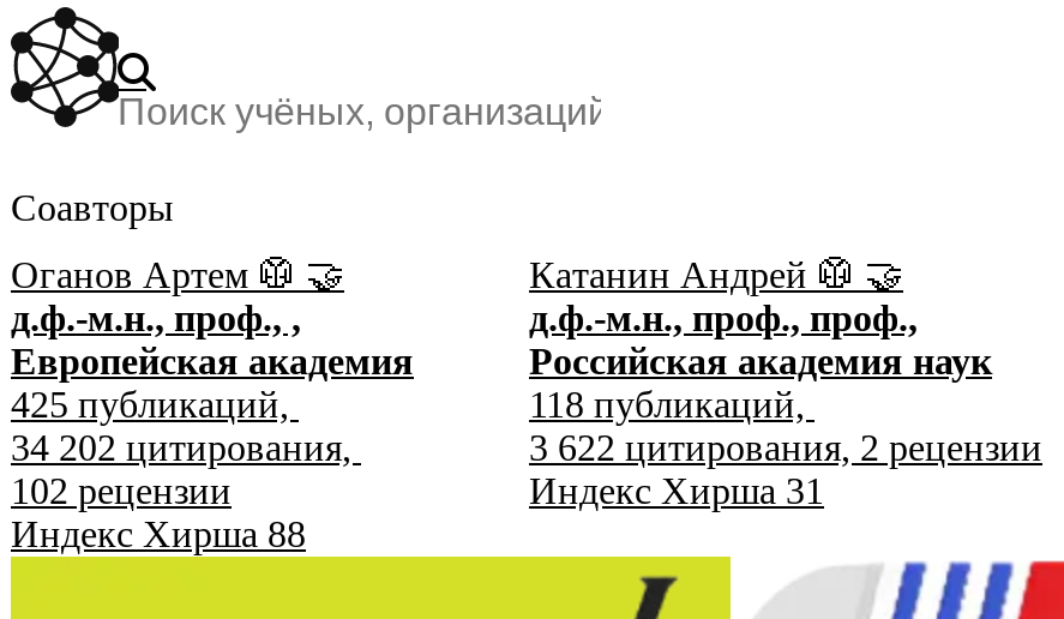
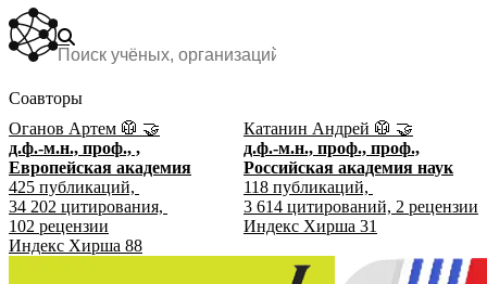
- 3 622цитирования, 2 рецензии
+ 3 614цитирований, 2 рецензии
